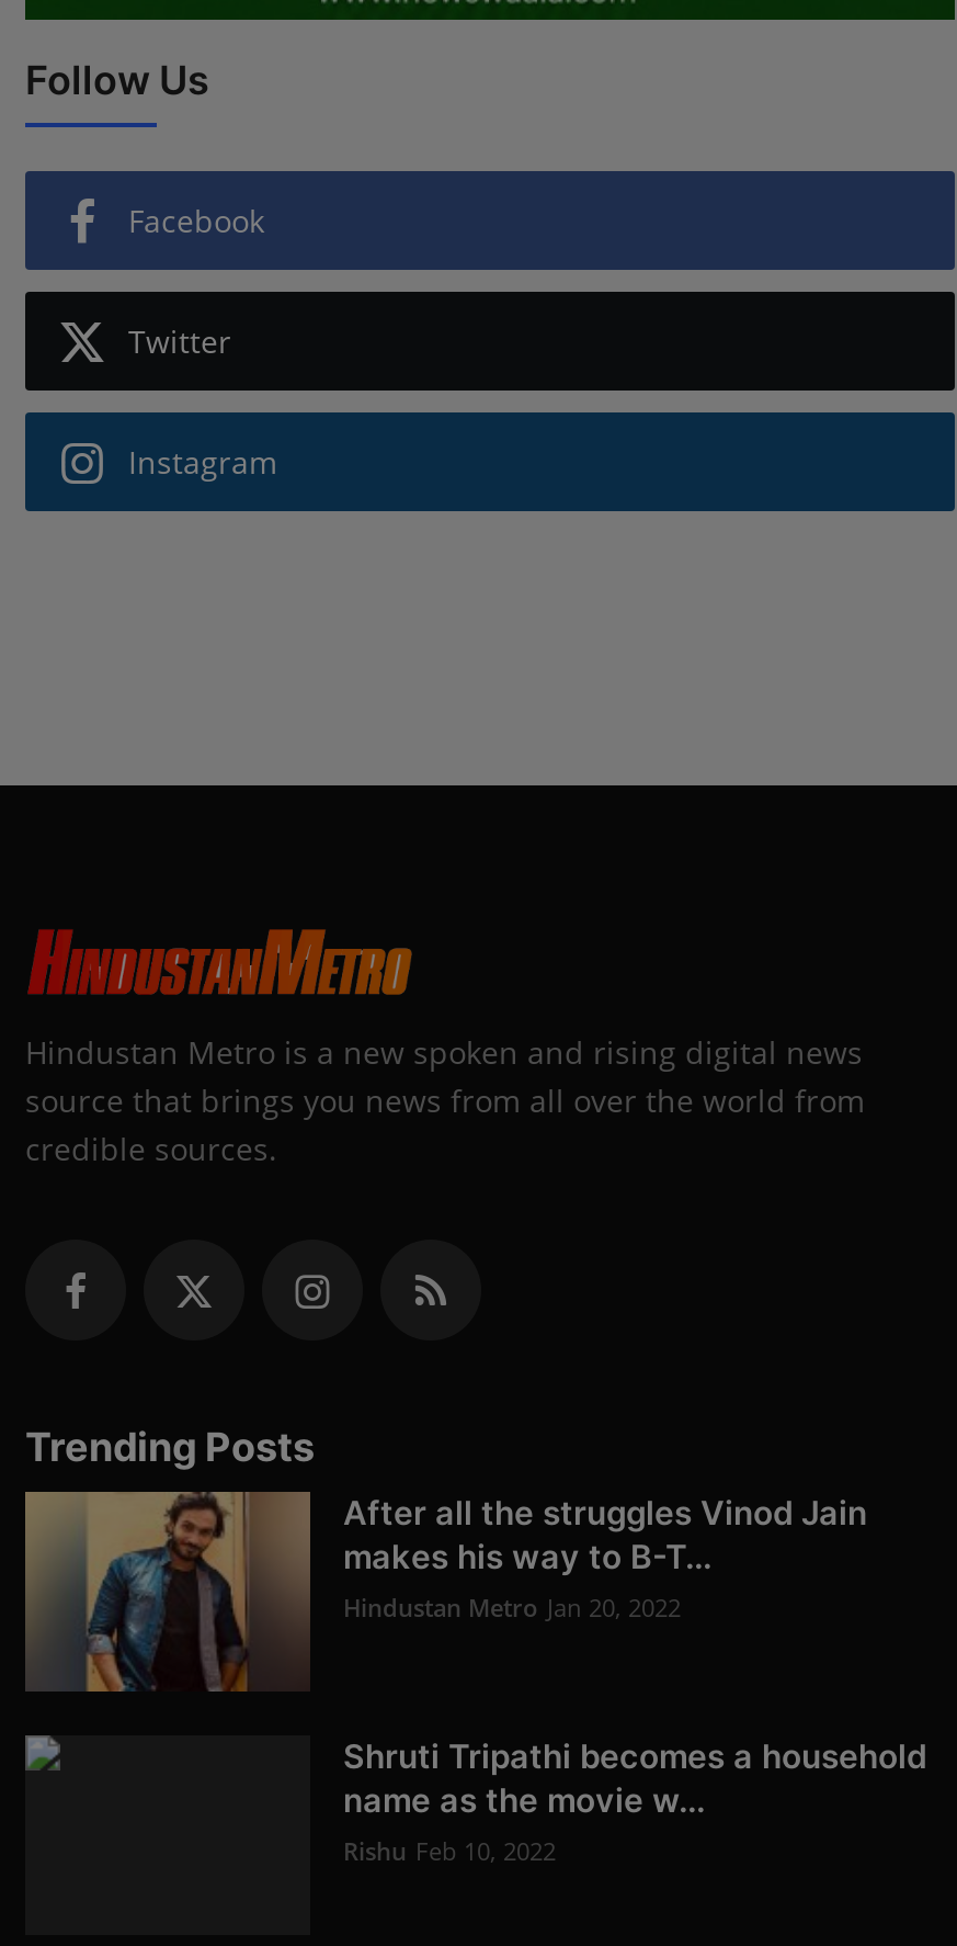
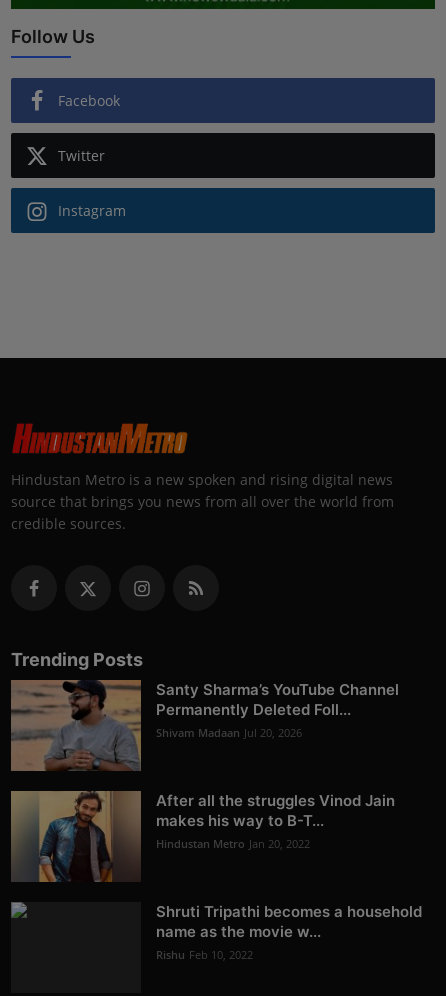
+ [image]
+ Santy Sharma’s YouTube Channel
+ Permanently Deleted Foll...
+ Shivam Madaan Jul 20, 2026
